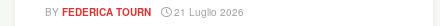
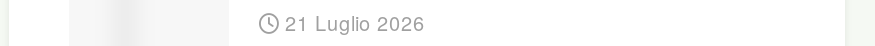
- BY FEDERICA TOURN
